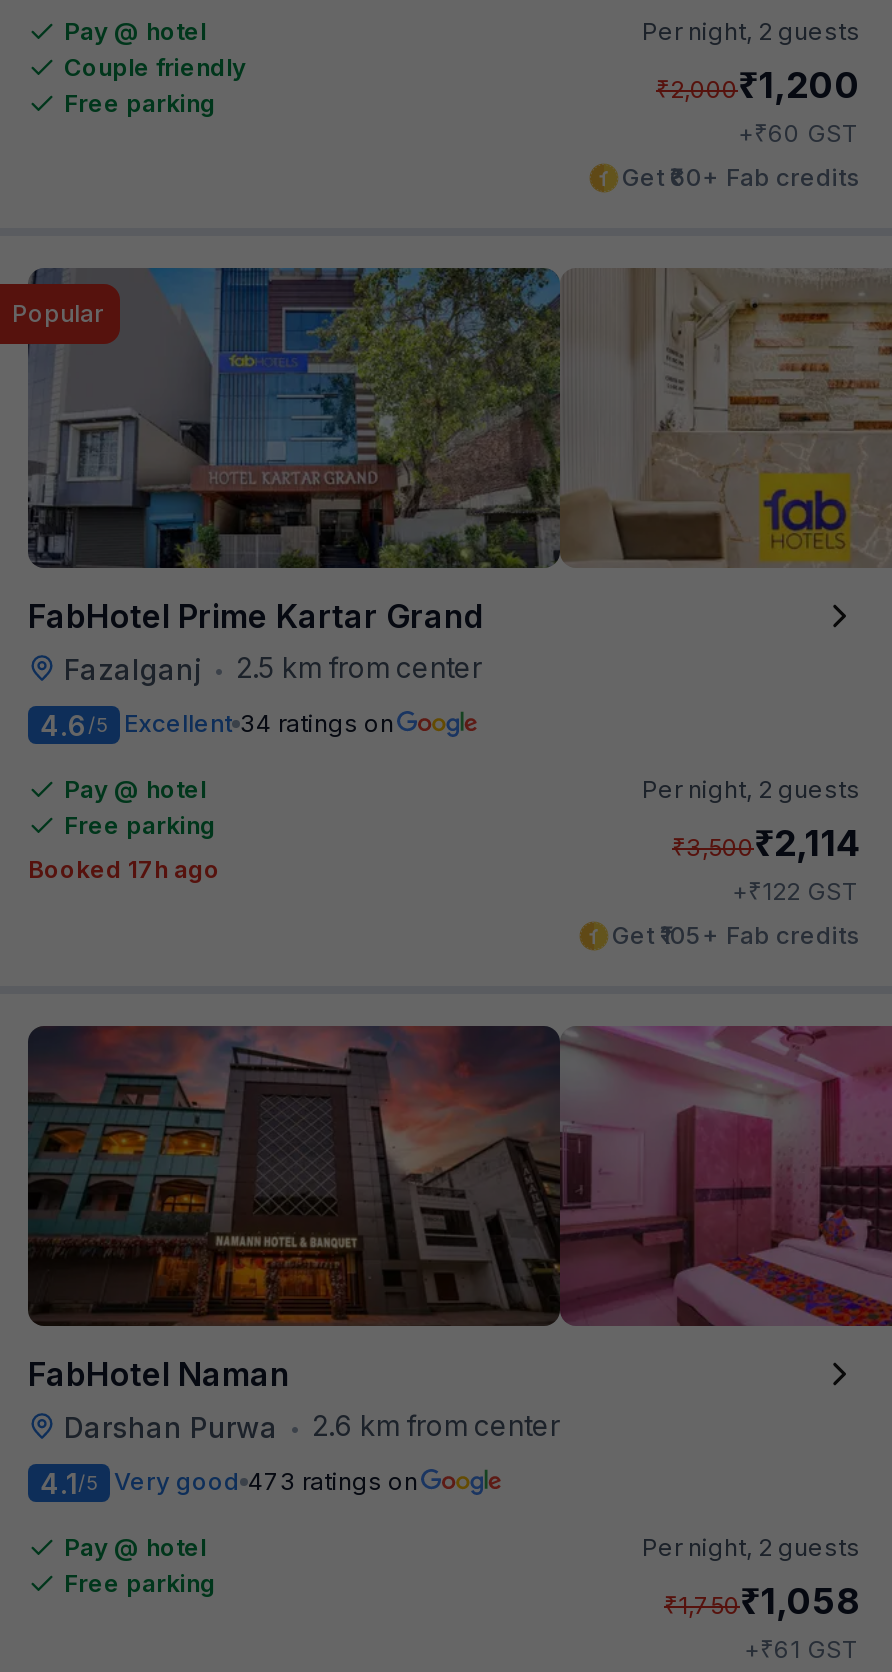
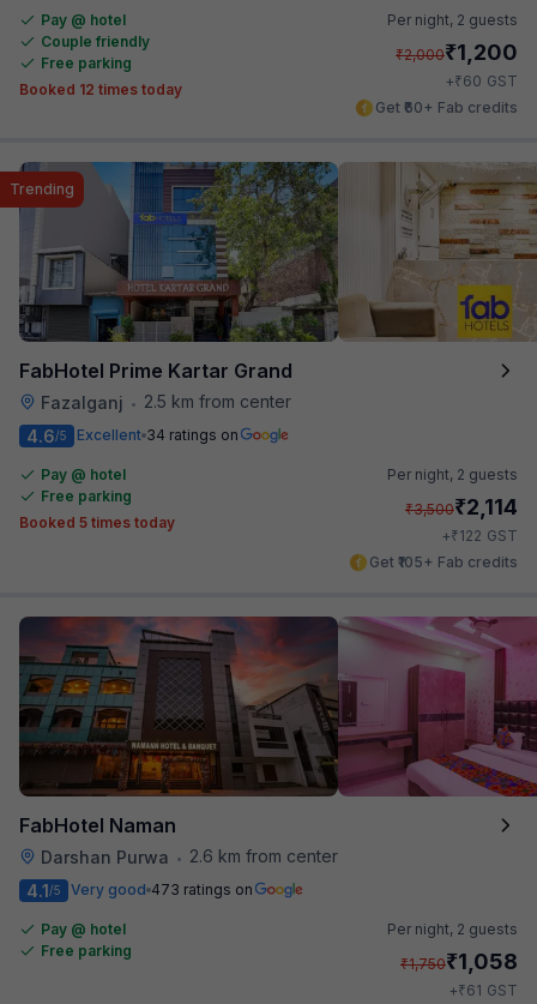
+ Booked 12 times today

- Popular
+ Trending

- Booked 17h ago
+ Booked 5 times today
